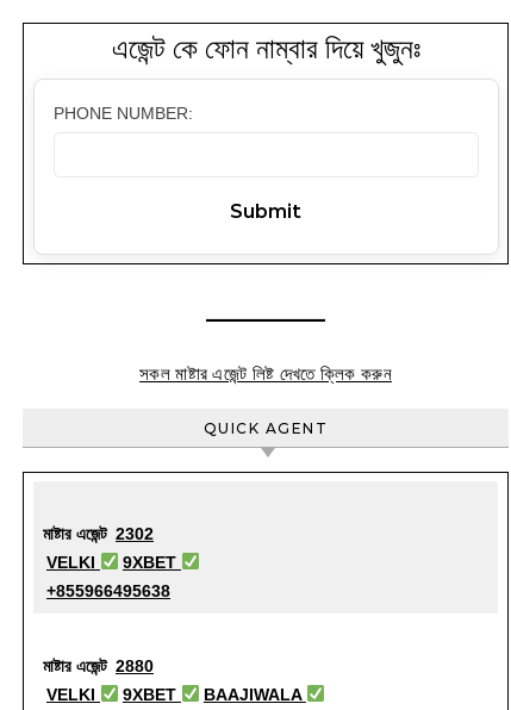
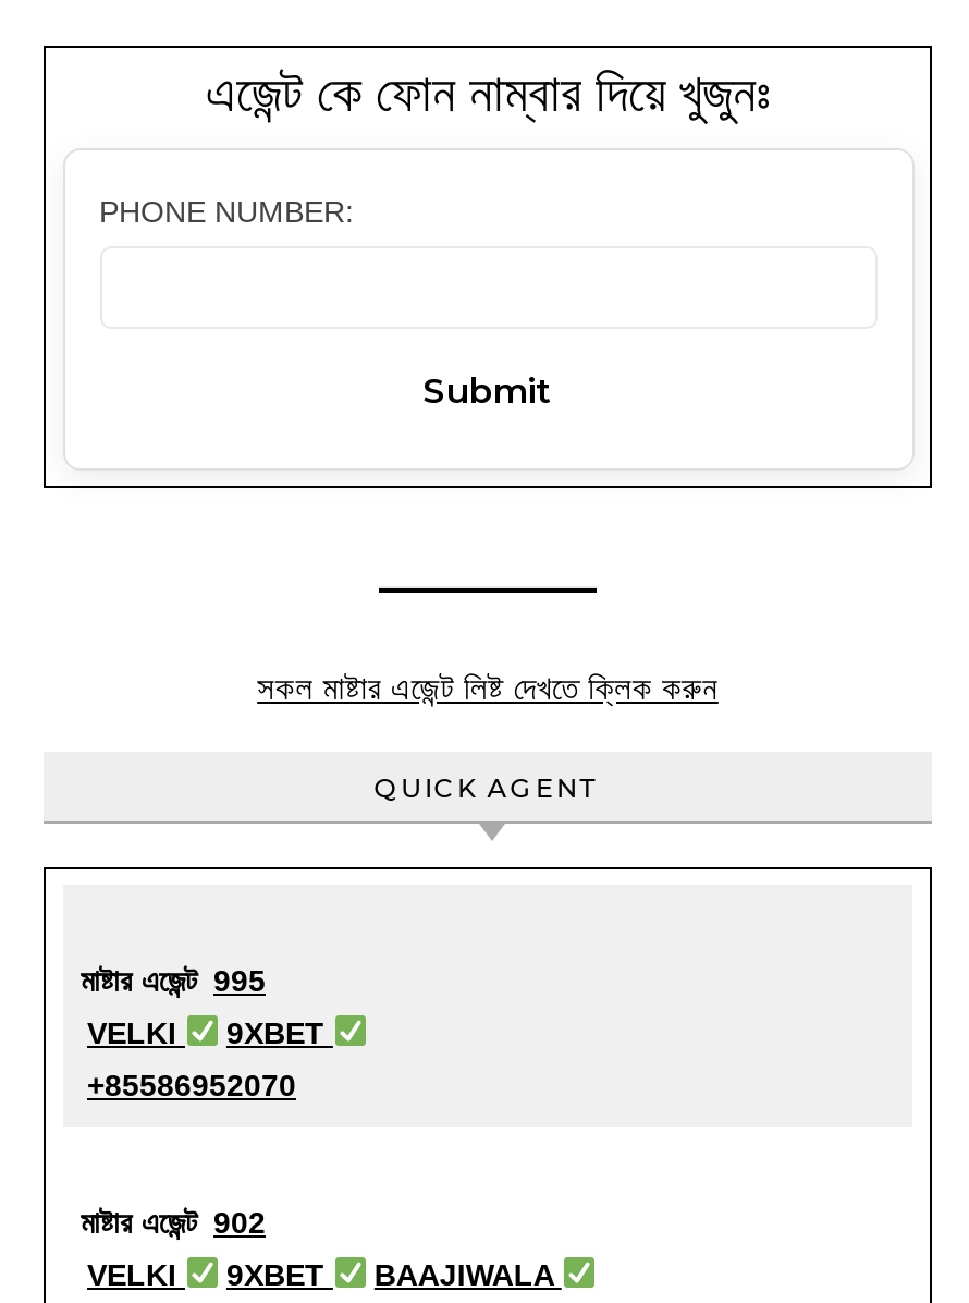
- মাষ্টার এজেন্ট 2302
+ মাষ্টার এজেন্ট 995

- +855966495638
+ +85586952070

- মাষ্টার এজেন্ট 2880
+ মাষ্টার এজেন্ট 902
